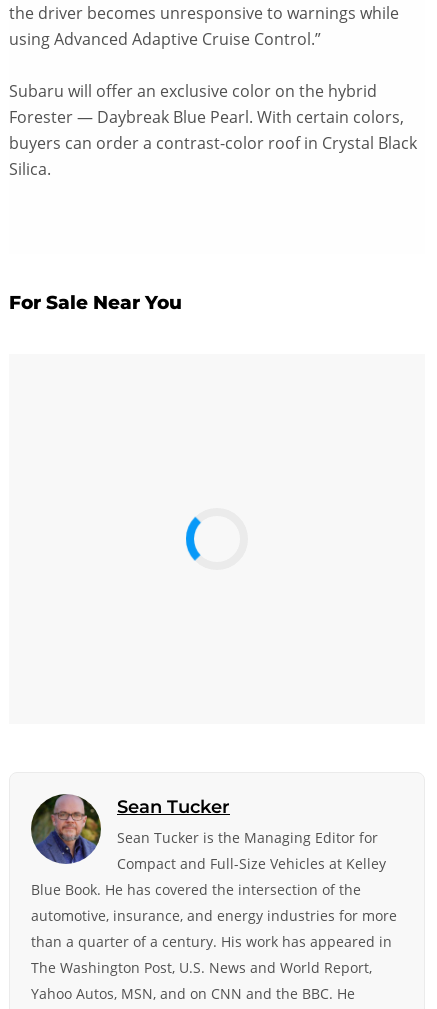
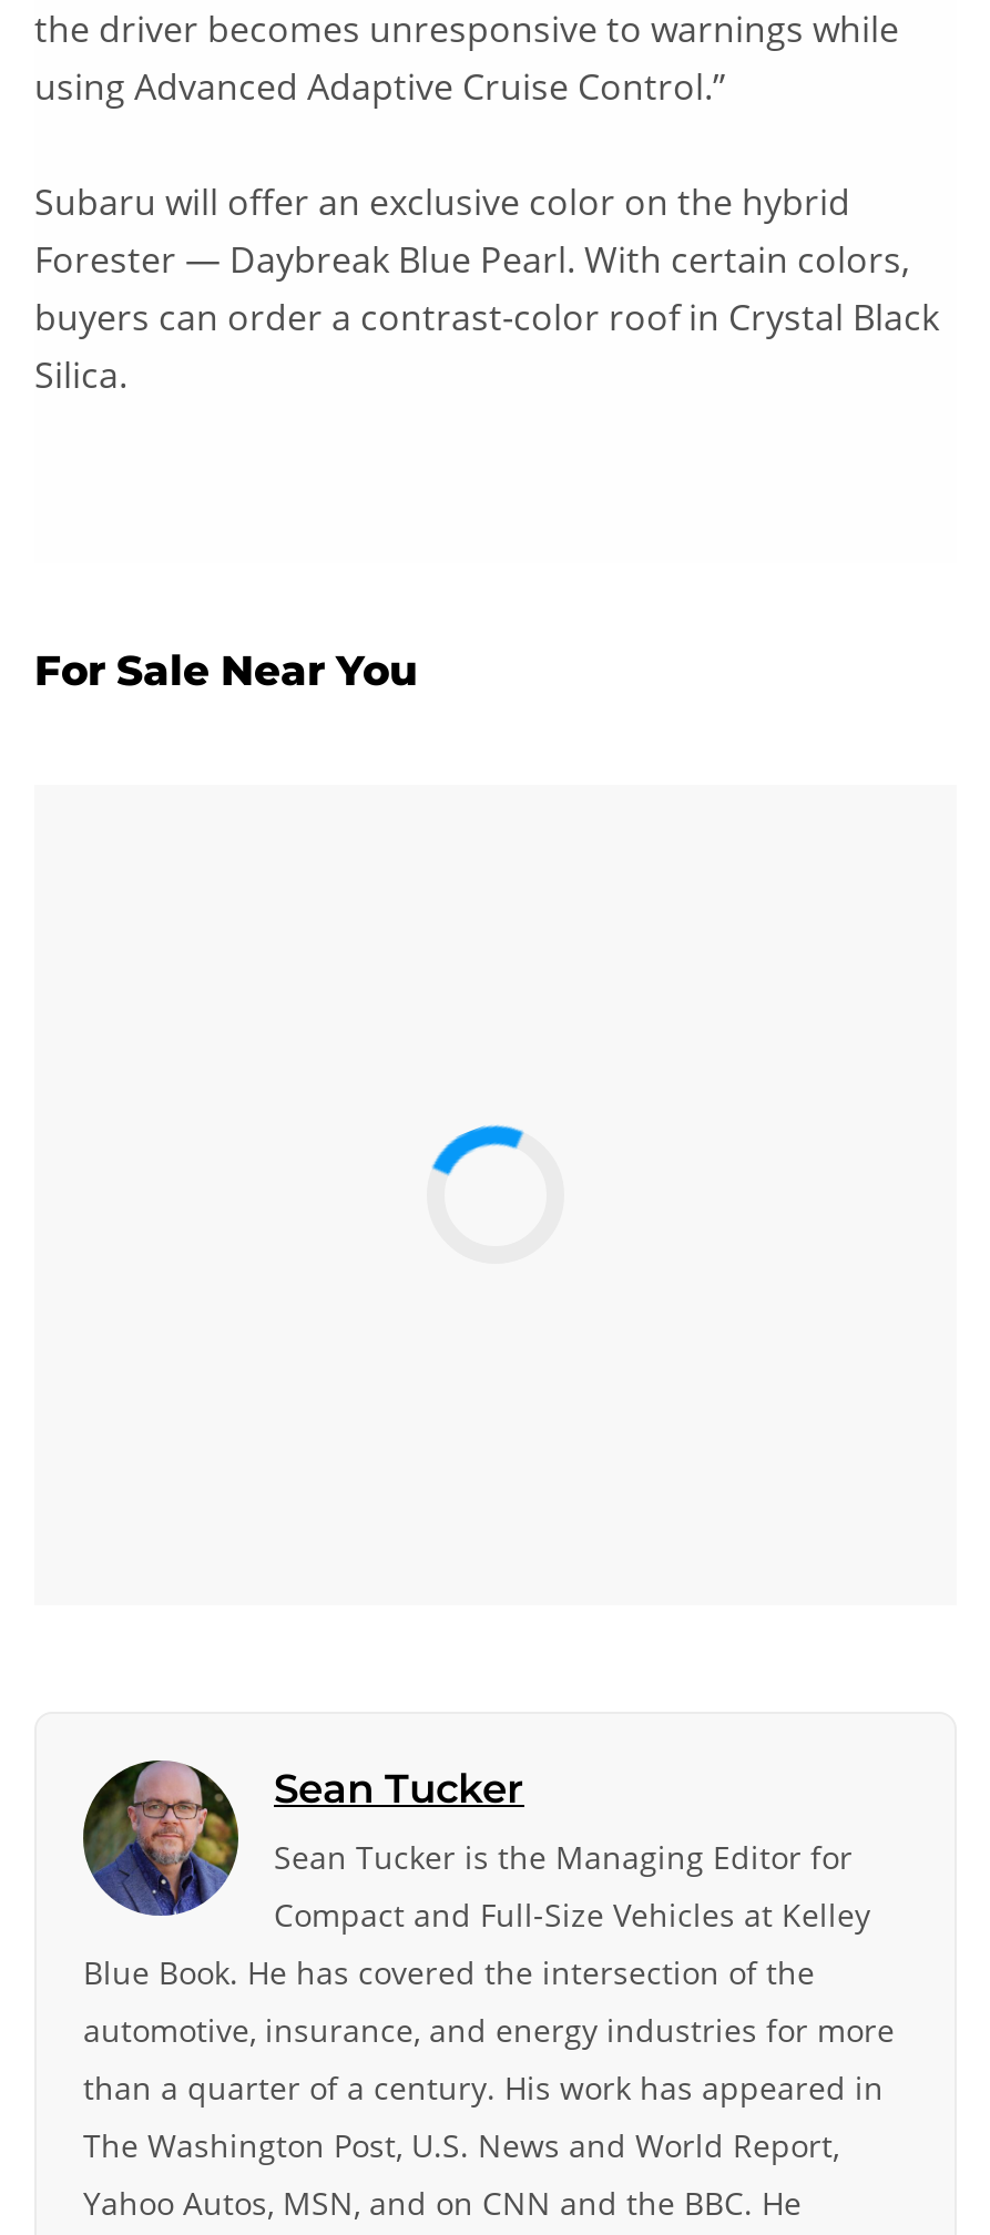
- [image]
+ [image]
